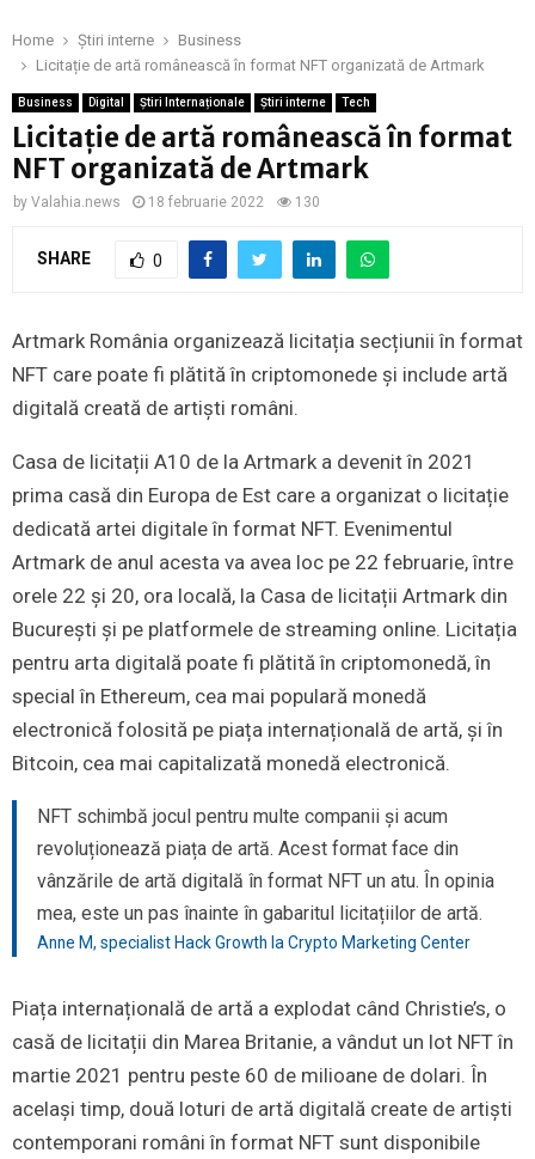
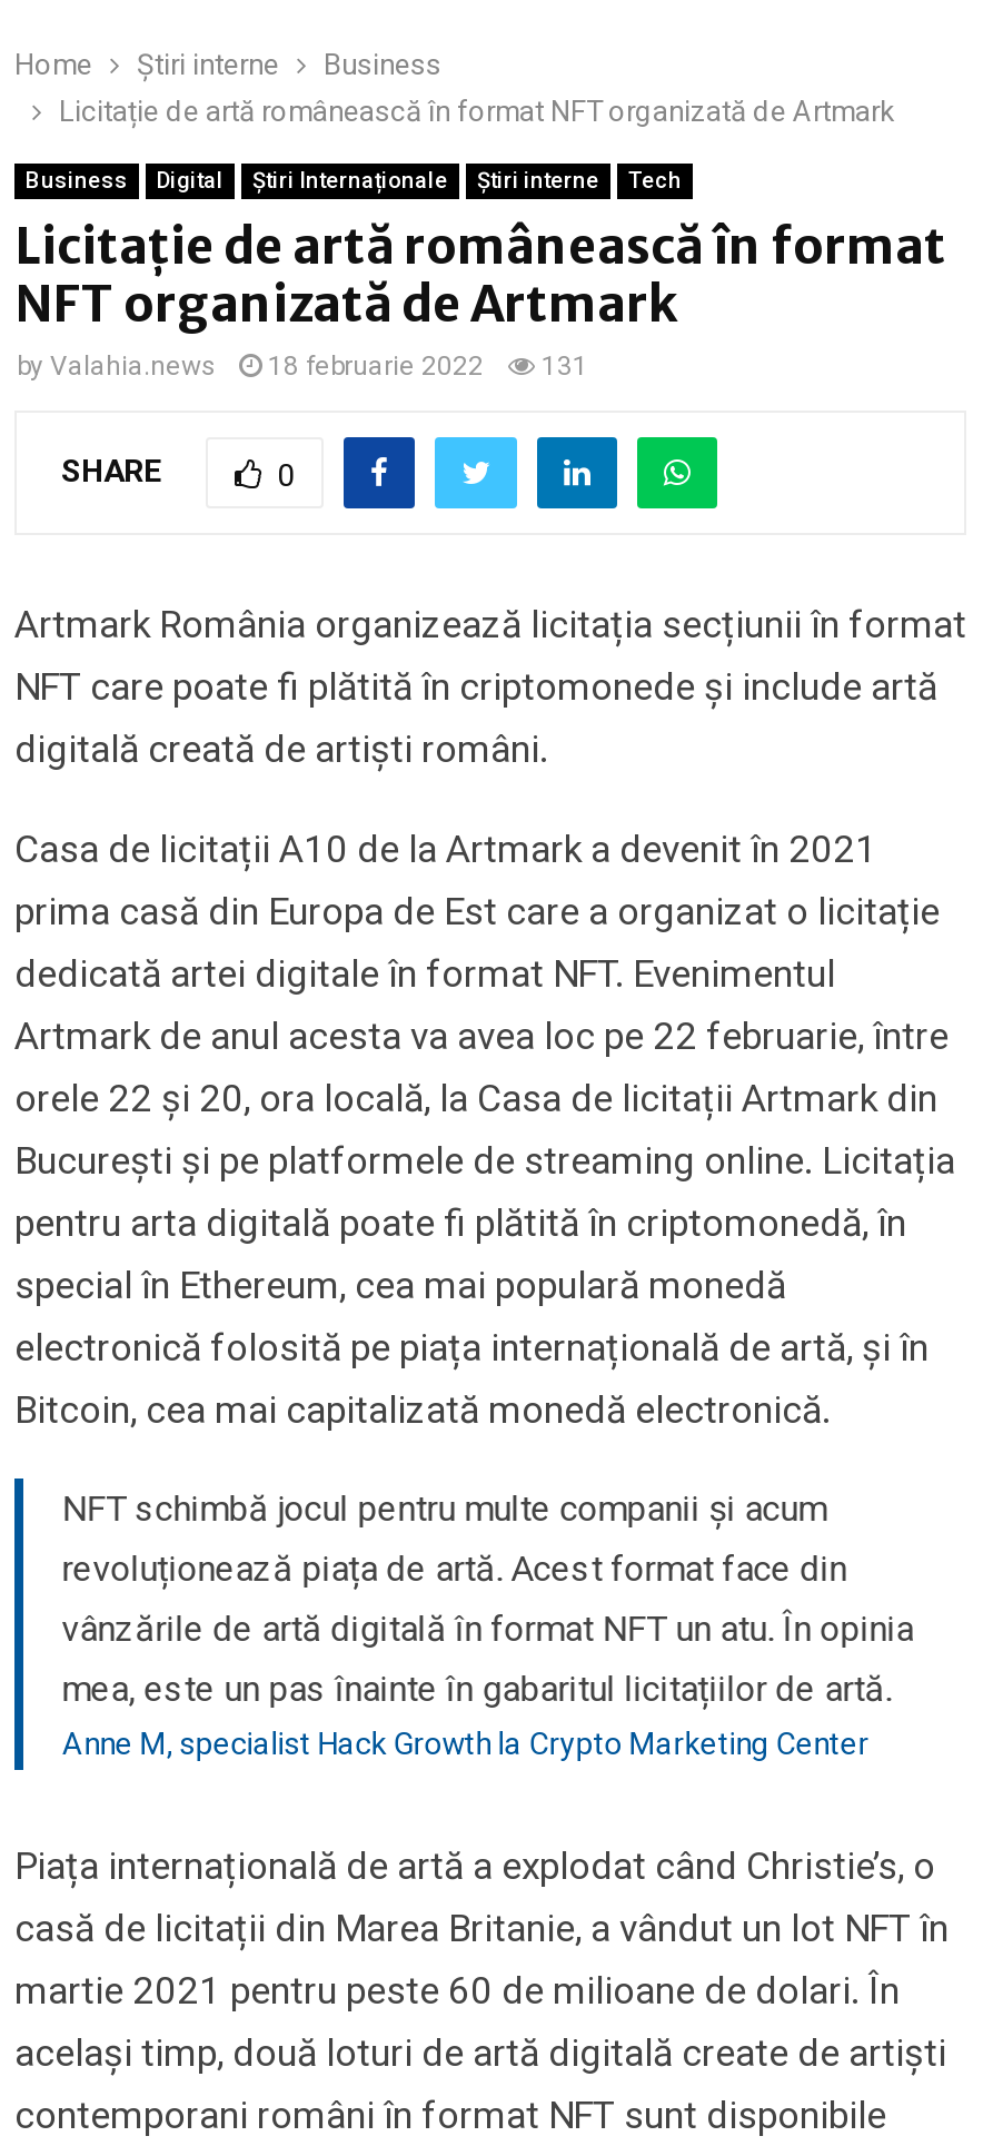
- by Valahia.news 18 februarie 2022 130
+ by Valahia.news 18 februarie 2022 131
